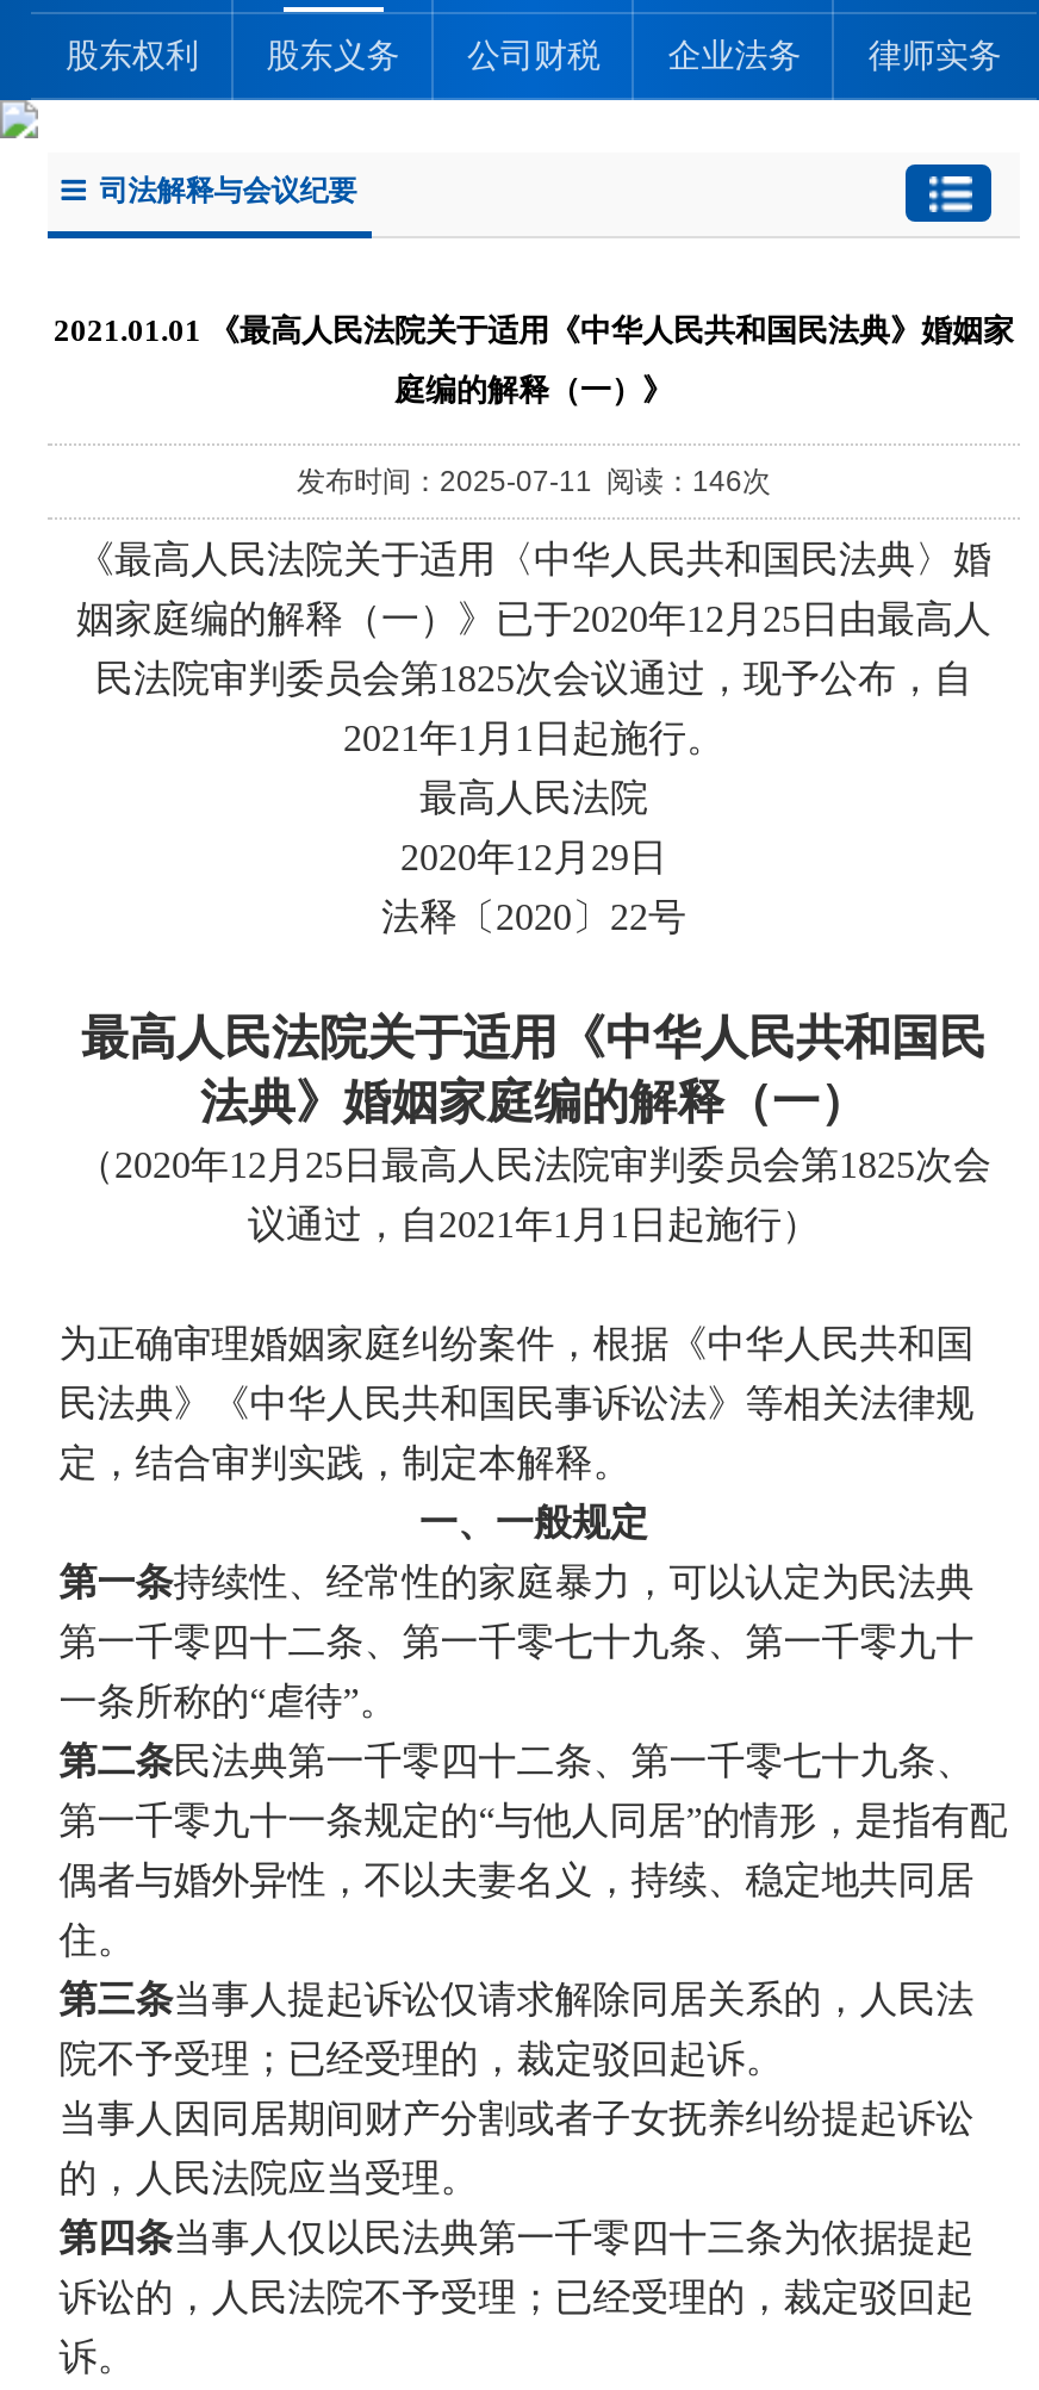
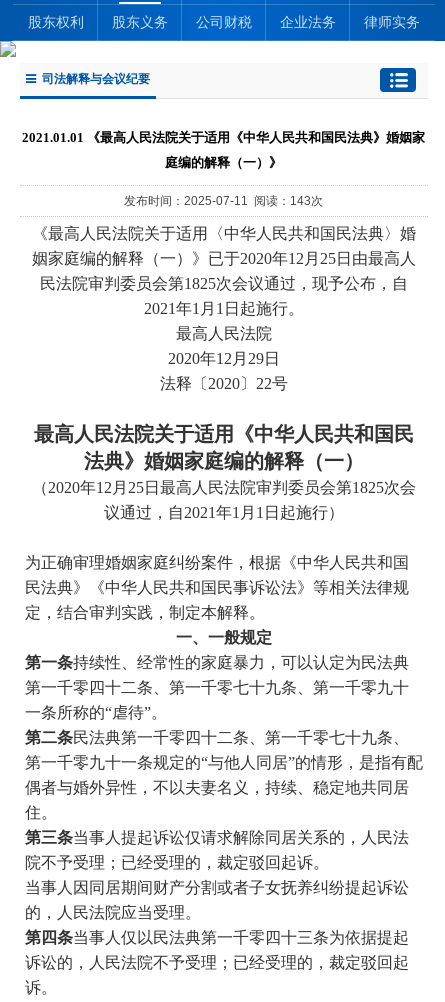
- 发布时间：2025-07-11 阅读：146次
+ 发布时间：2025-07-11 阅读：143次
